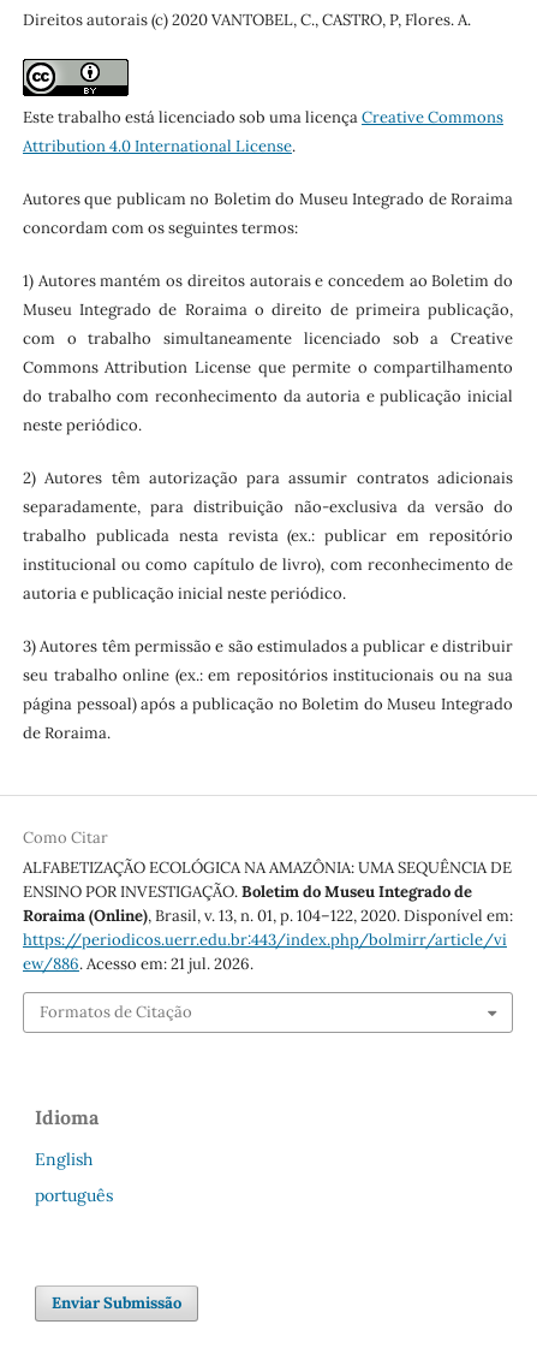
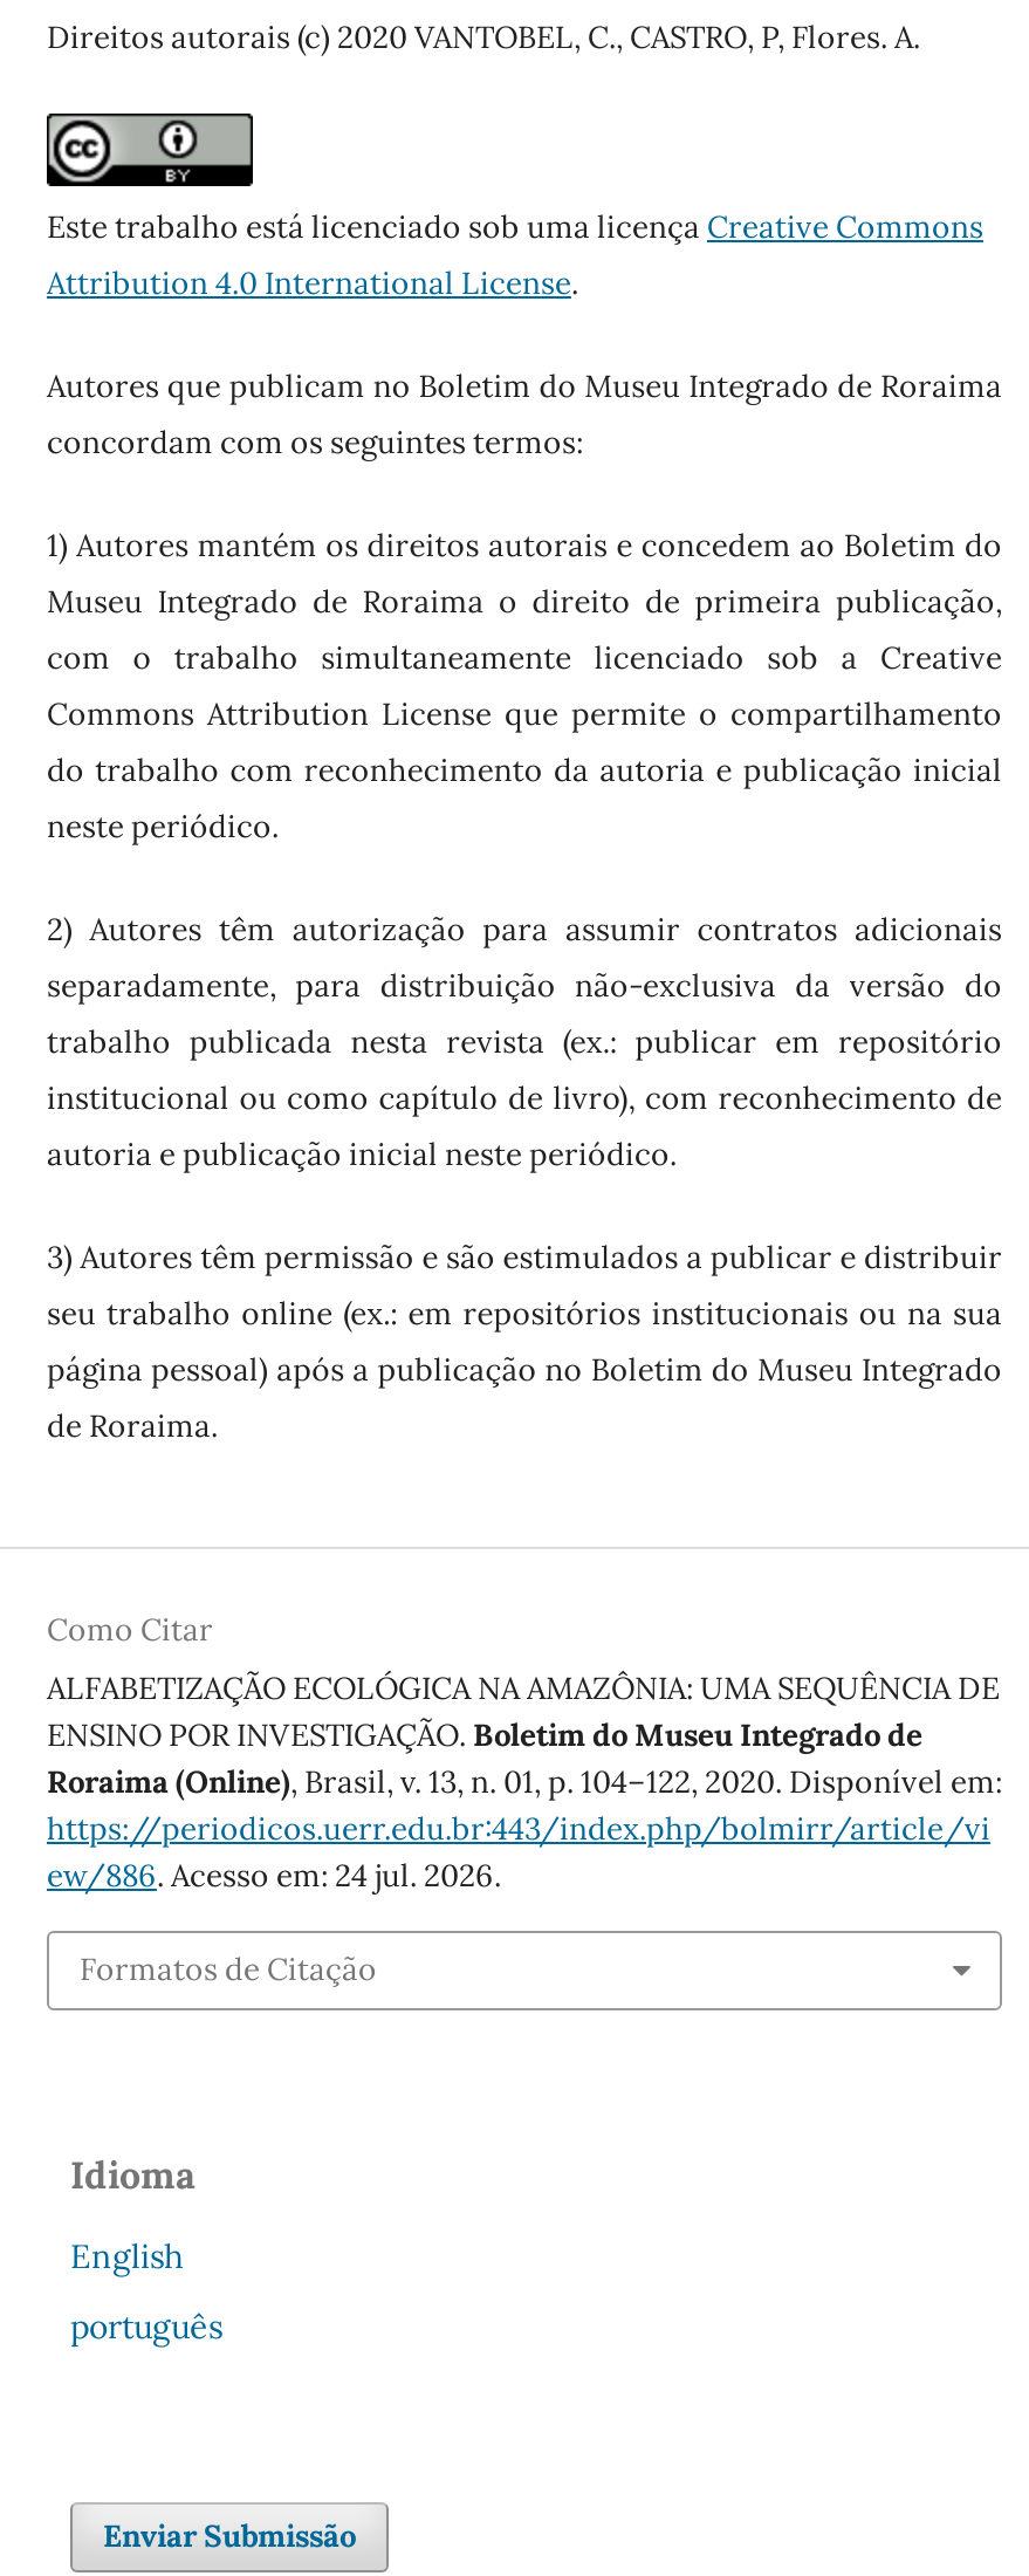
- ew/886. Acesso em: 21 jul. 2026.
+ ew/886. Acesso em: 24 jul. 2026.
